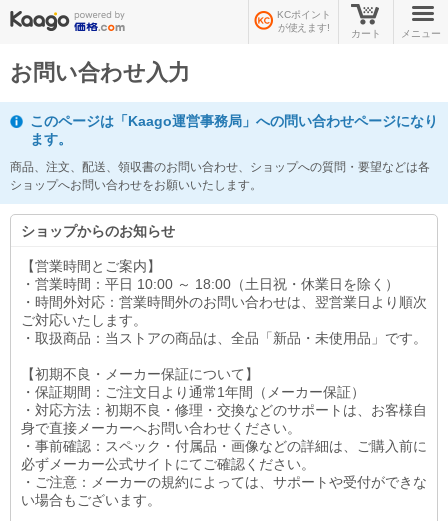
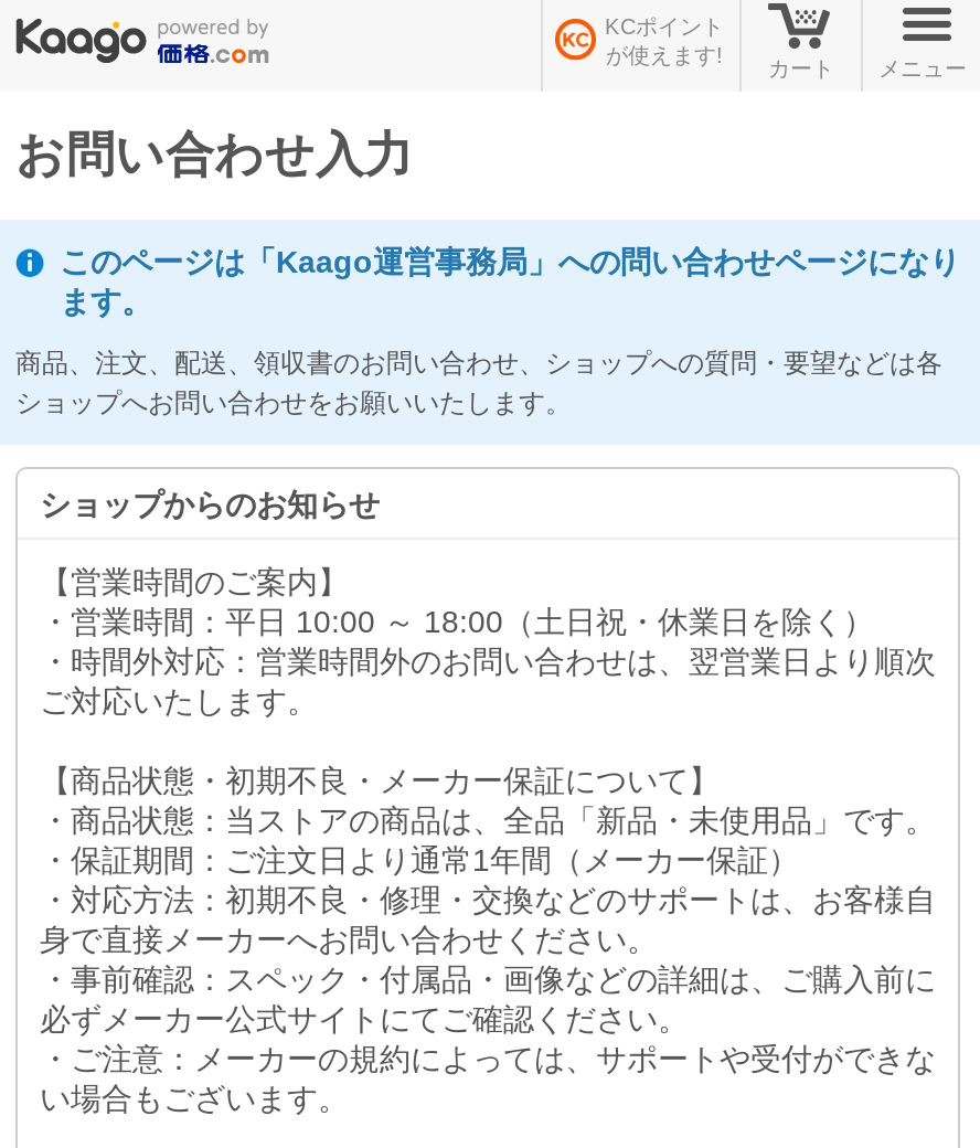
- 【営業時間とご案内】
+ 【営業時間のご案内】

- ・取扱商品：当ストアの商品は、全品「新品・未使用品」です。
- 【初期不良・メーカー保証について】
+ 【商品状態・初期不良・メーカー保証について】
+ ・商品状態：当ストアの商品は、全品「新品・未使用品」です。
